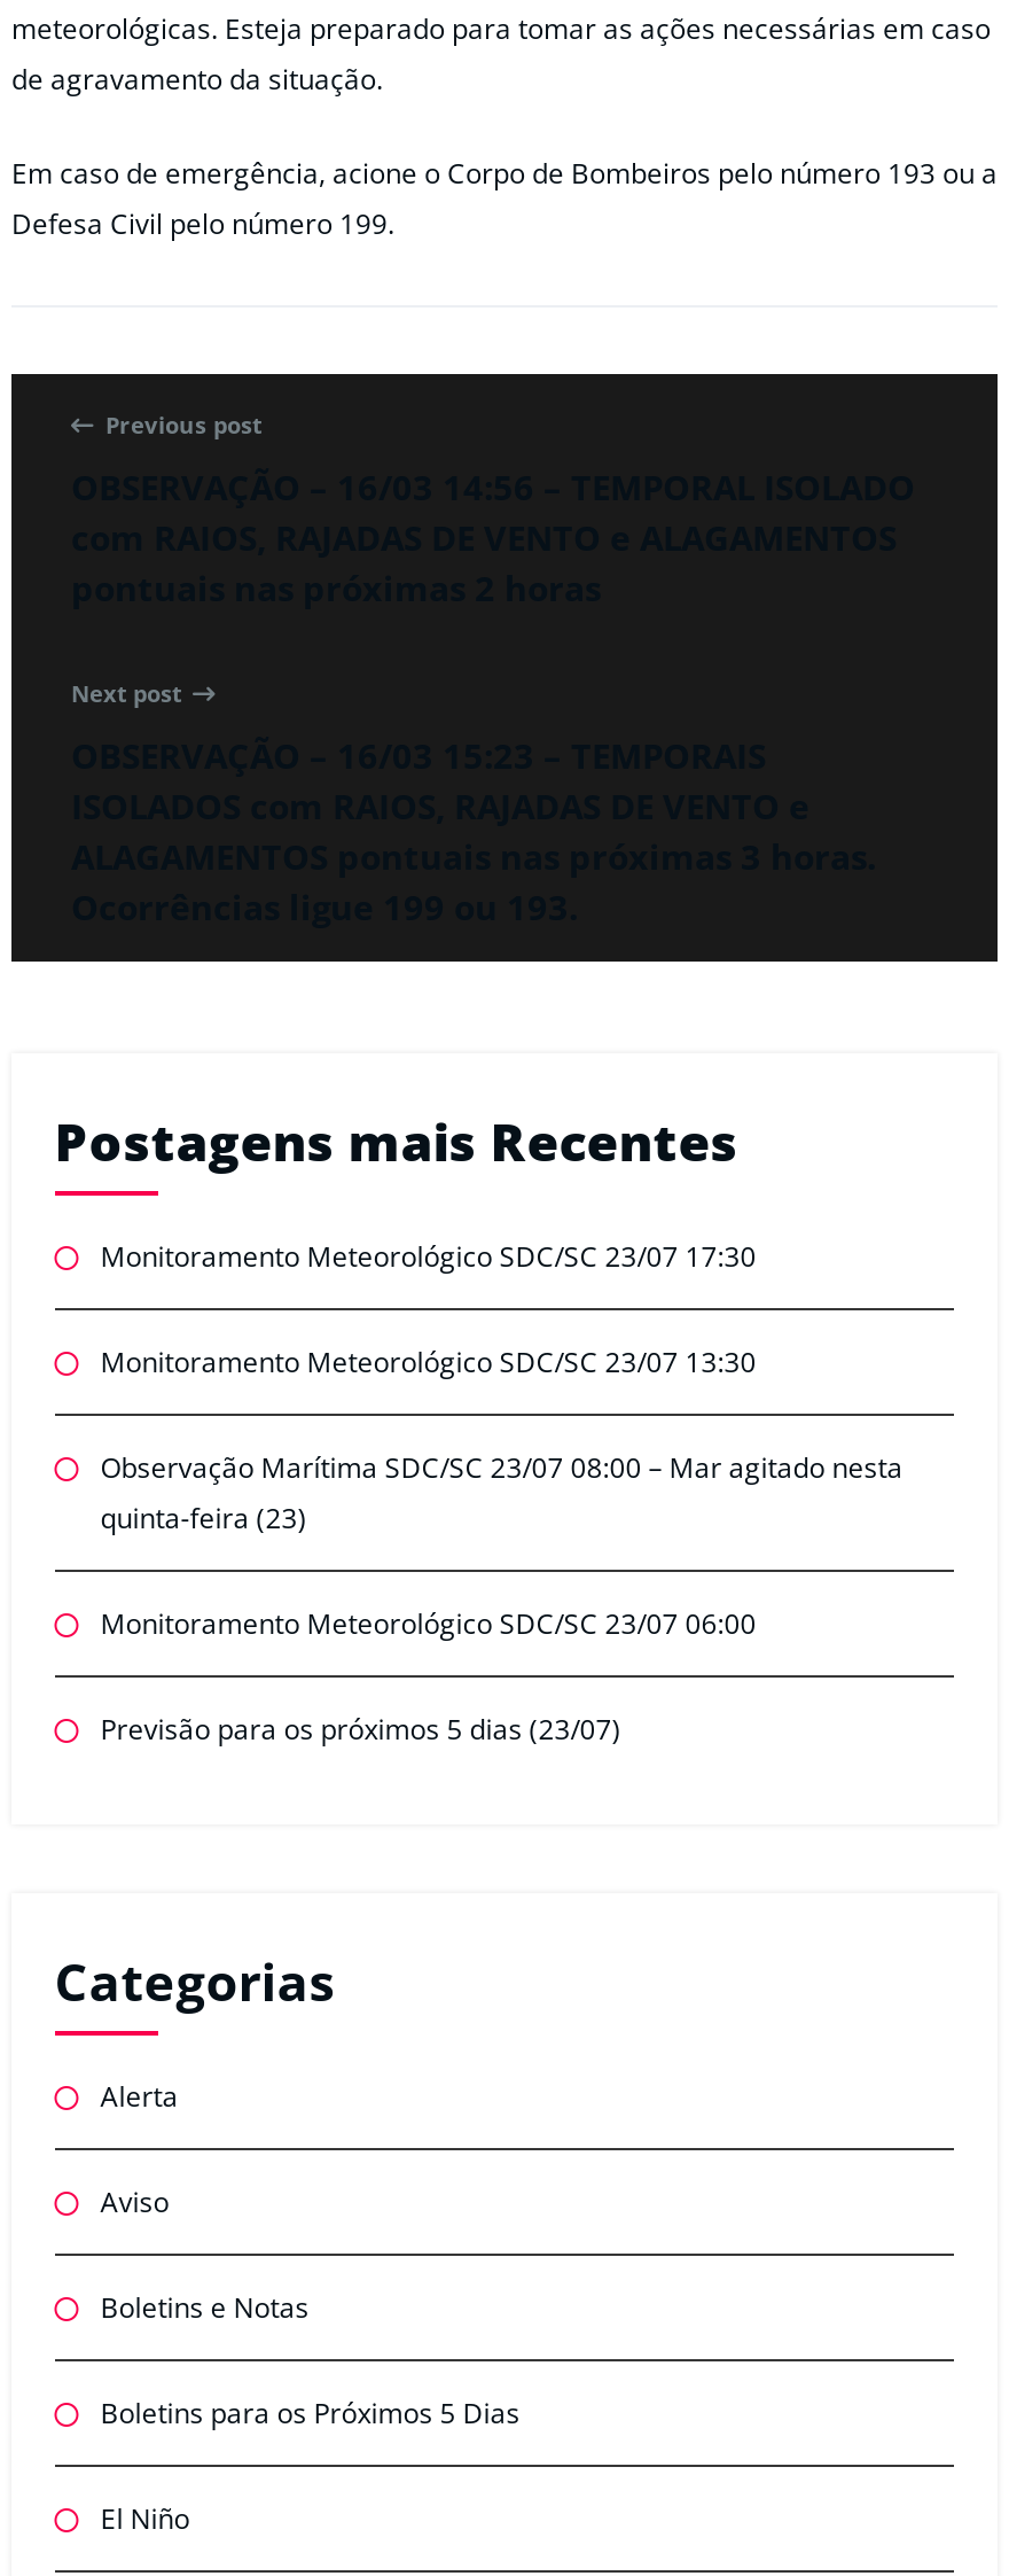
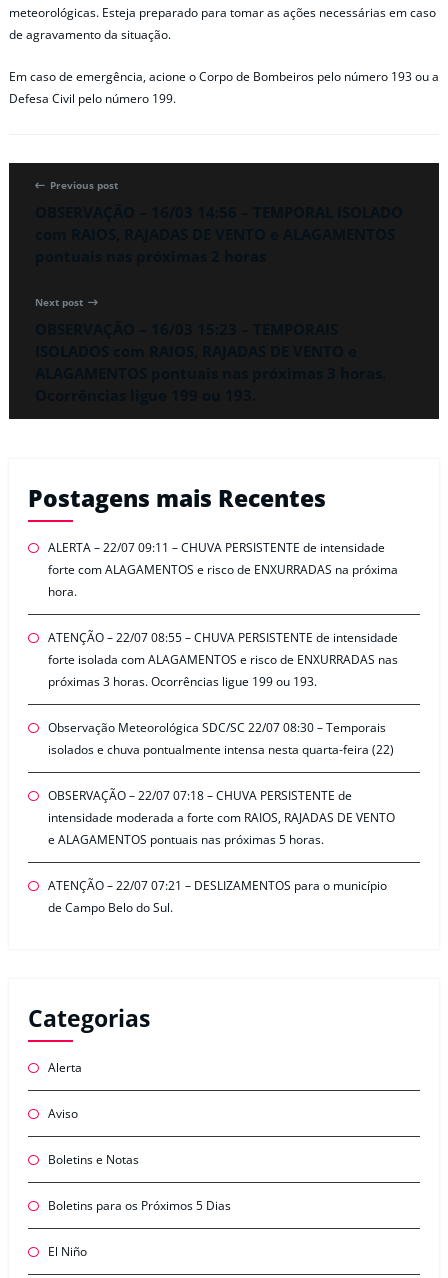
- Monitoramento Meteorológico SDC/SC 23/07 17:30
+ ALERTA – 22/07 09:11 – CHUVA PERSISTENTE de intensidade
+ forte com ALAGAMENTOS e risco de ENXURRADAS na próxima
+ hora.

- Monitoramento Meteorológico SDC/SC 23/07 13:30
+ ATENÇÃO – 22/07 08:55 – CHUVA PERSISTENTE de intensidade
+ forte isolada com ALAGAMENTOS e risco de ENXURRADAS nas
+ próximas 3 horas. Ocorrências ligue 199 ou 193.

- Observação Marítima SDC/SC 23/07 08:00 – Mar agitado nesta
- quinta-feira (23)
+ Observação Meteorológica SDC/SC 22/07 08:30 – Temporais
+ isolados e chuva pontualmente intensa nesta quarta-feira (22)

- Monitoramento Meteorológico SDC/SC 23/07 06:00
+ OBSERVAÇÃO – 22/07 07:18 – CHUVA PERSISTENTE de
+ intensidade moderada a forte com RAIOS, RAJADAS DE VENTO
+ e ALAGAMENTOS pontuais nas próximas 5 horas.

- Previsão para os próximos 5 dias (23/07)
+ ATENÇÃO – 22/07 07:21 – DESLIZAMENTOS para o município
+ de Campo Belo do Sul.
